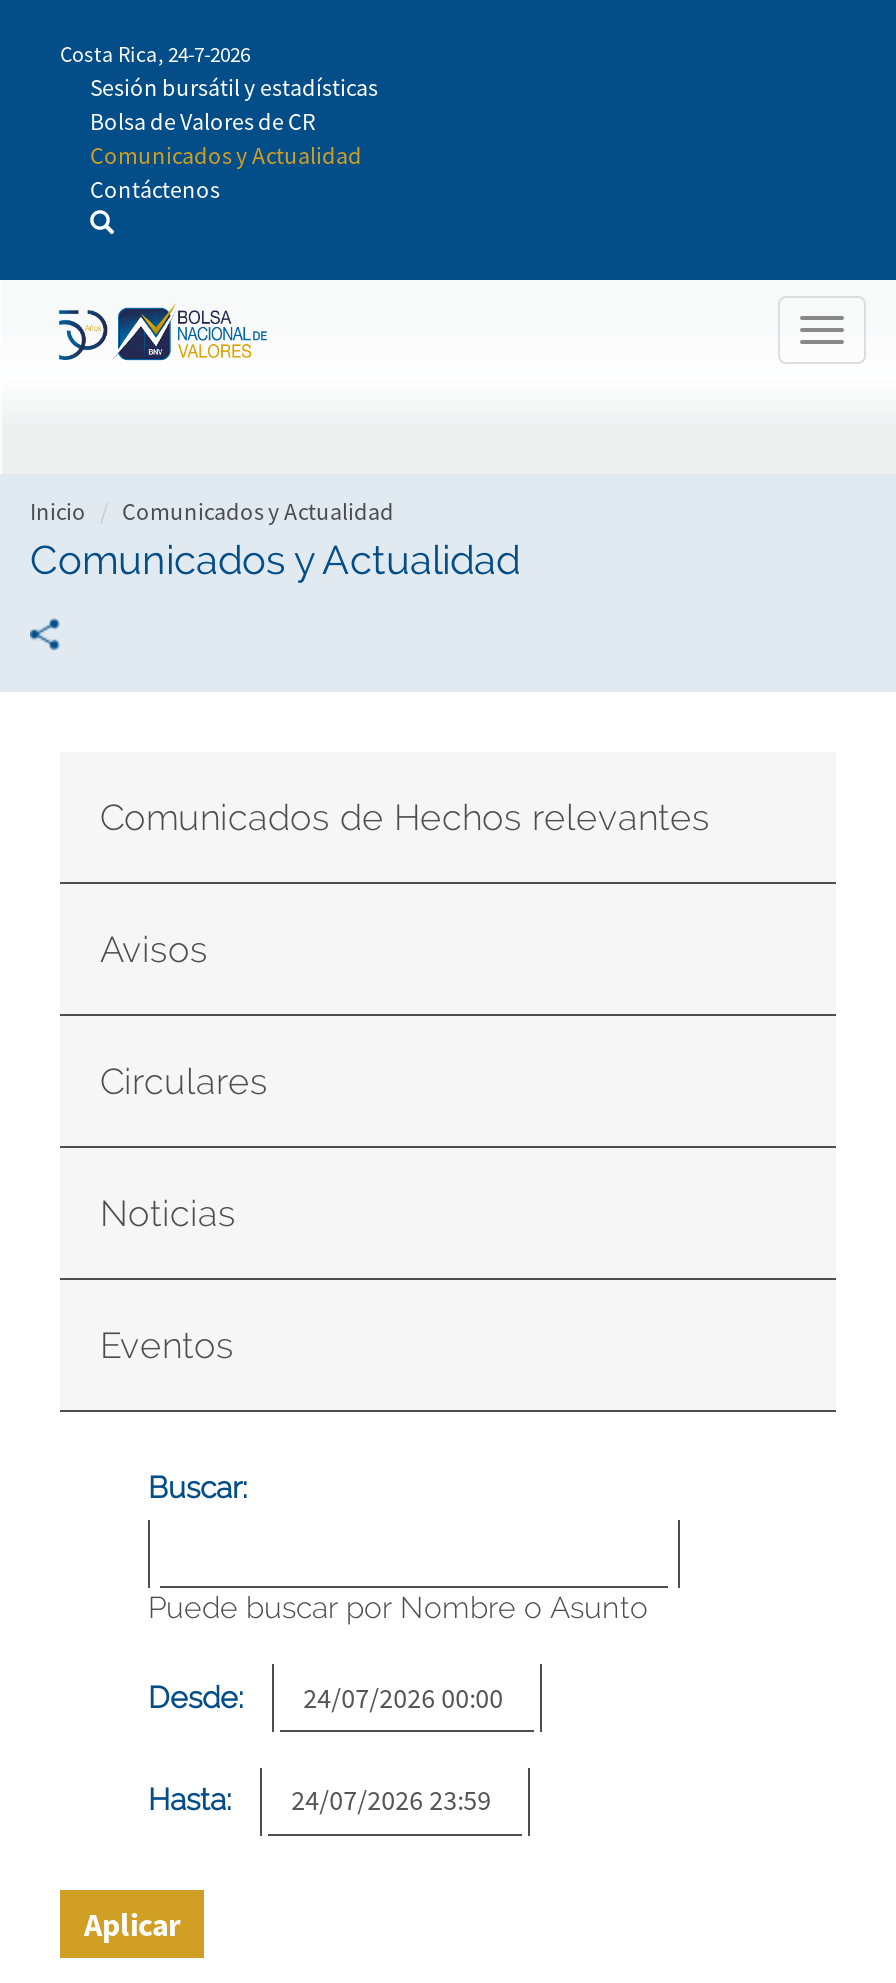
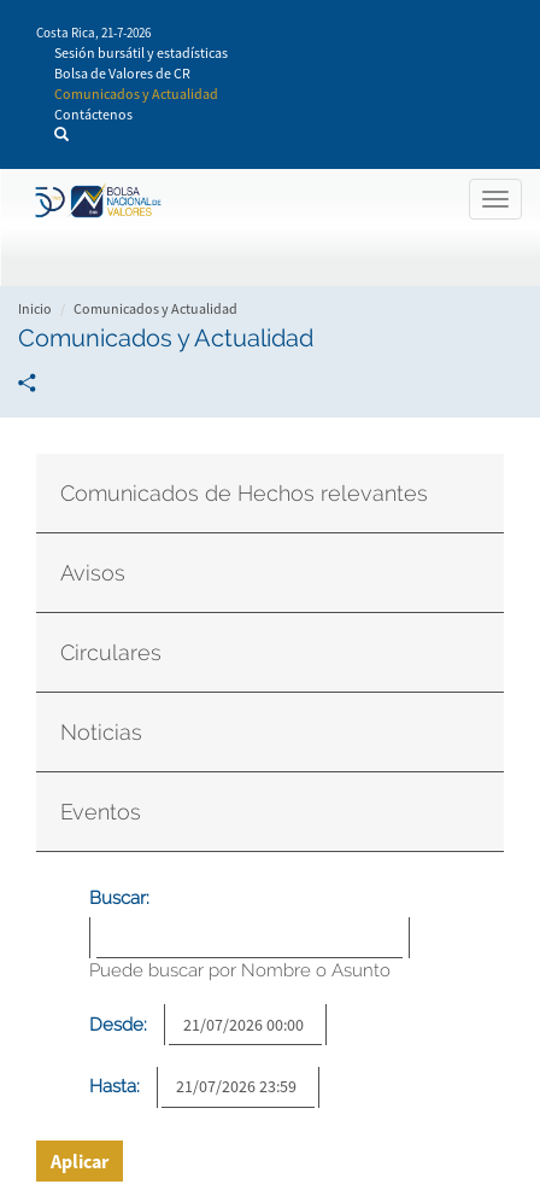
- Costa Rica, 24-7-2026
+ Costa Rica, 21-7-2026
